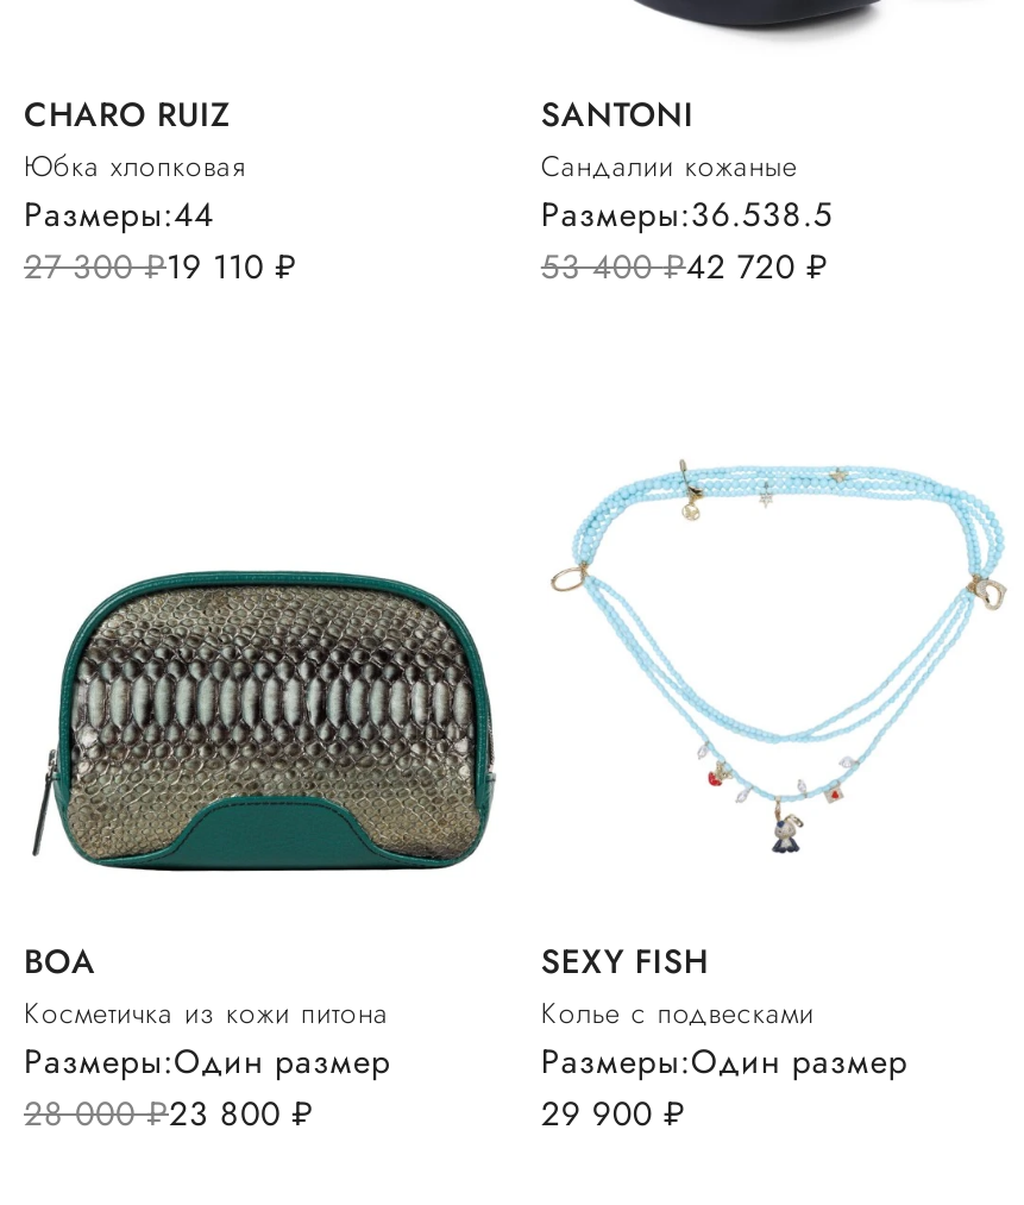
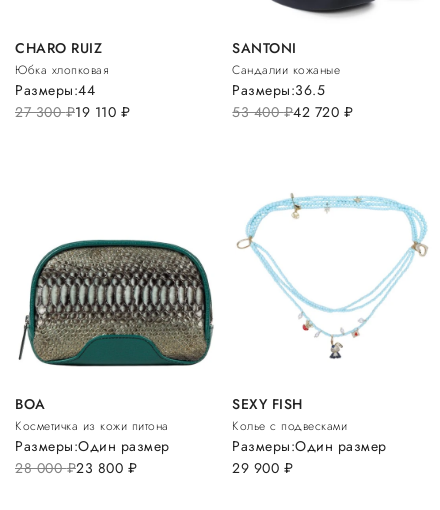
- Размеры:36.538.5
+ Размеры:36.5
